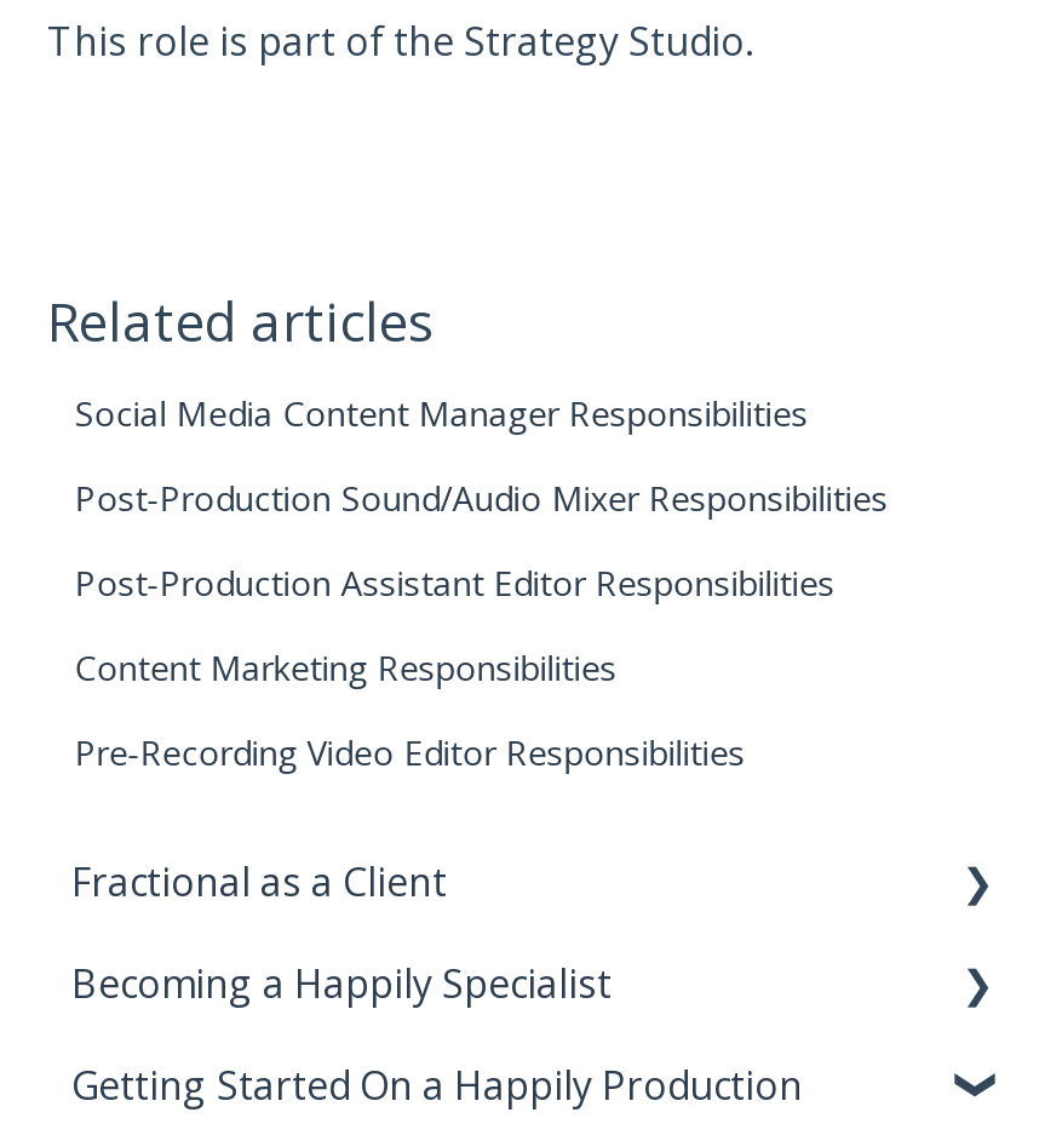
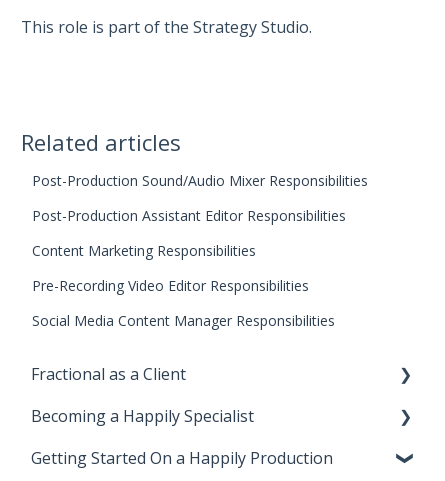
moved down: Social Media Content Manager Responsibilities

moved up: Post-Production Sound/Audio Mixer Responsibilities | Post-Production Assistant Editor Responsibilities | Content Marketing Responsibilities | Pre-Recording Video Editor Responsibilities
